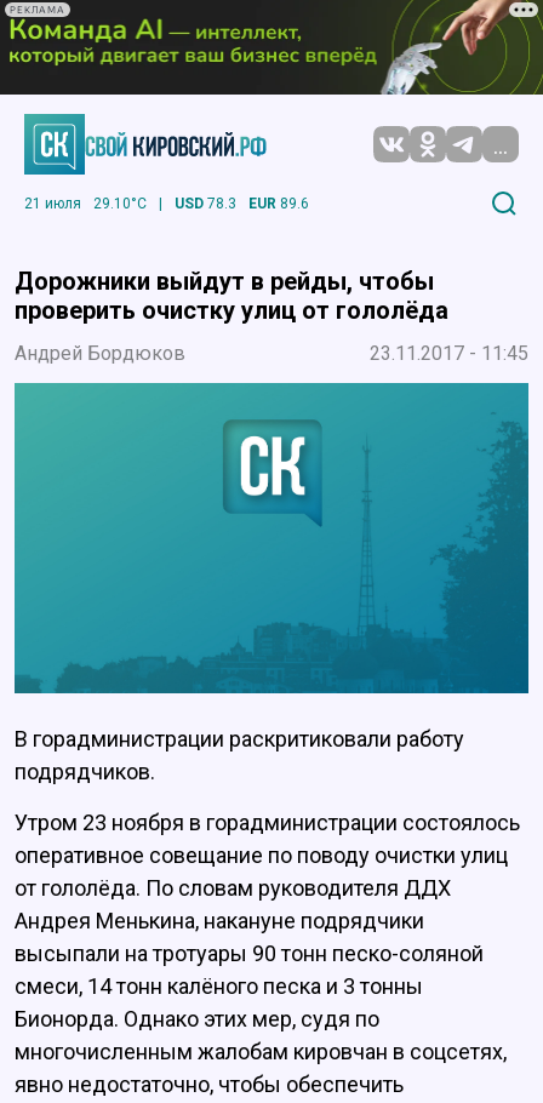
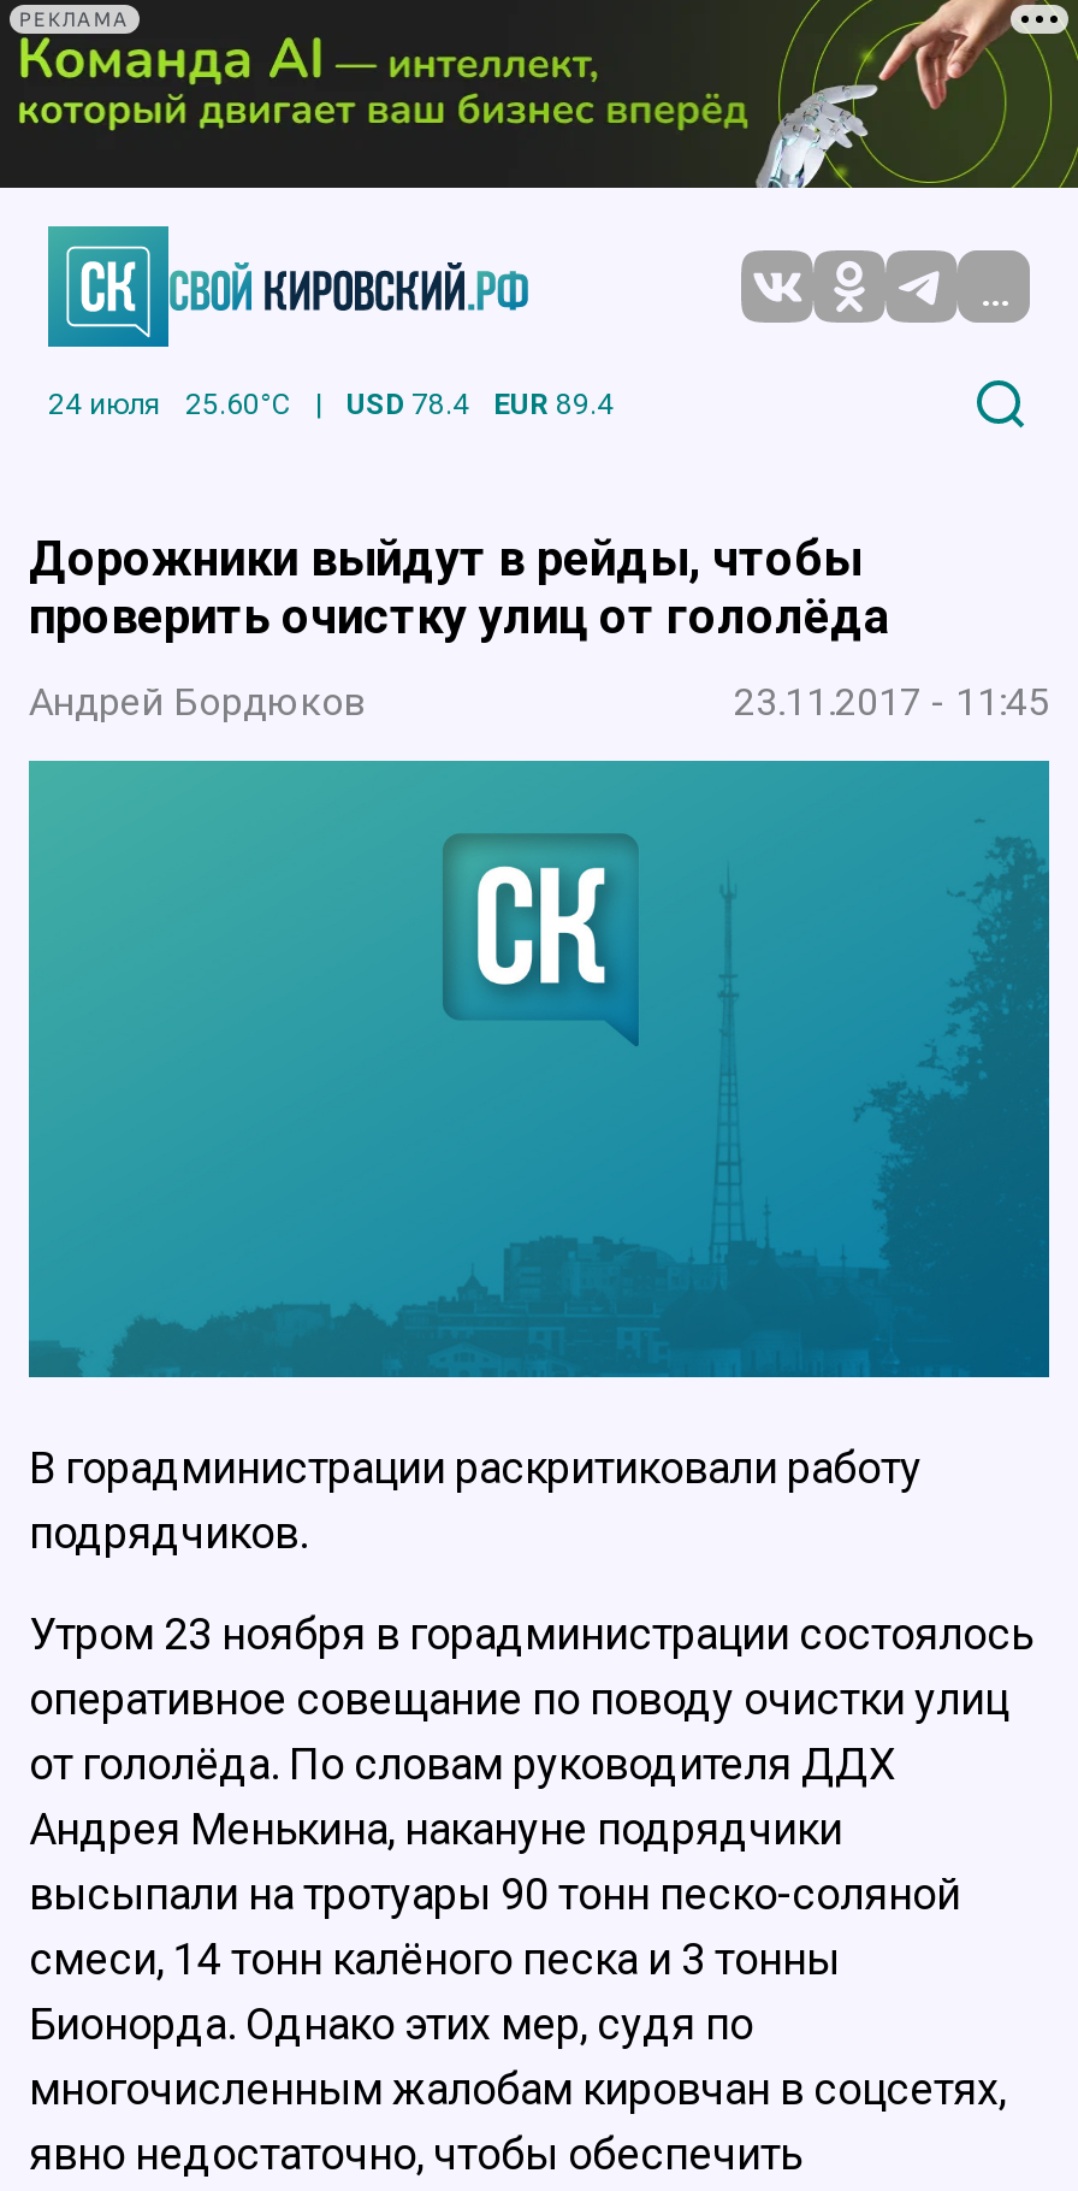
- 21 июля
- 29.10°C
+ 24 июля
+ 25.60°C

- USD 78.3
+ USD 78.4

- EUR 89.6
+ EUR 89.4
